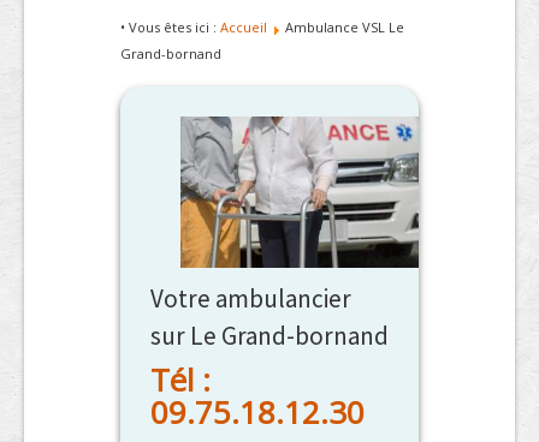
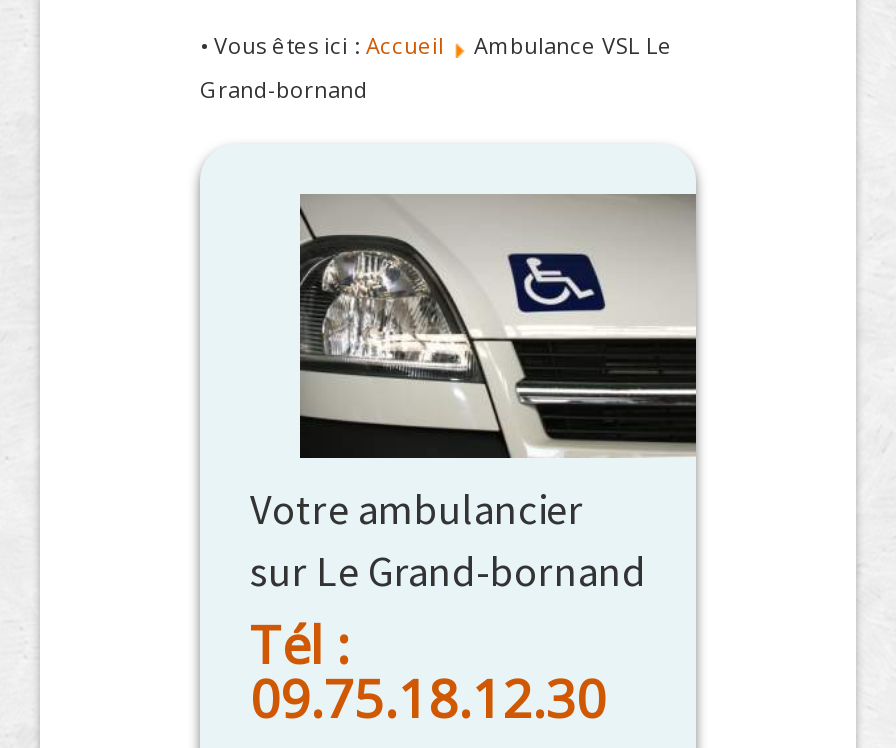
- [image]
+ [image]
